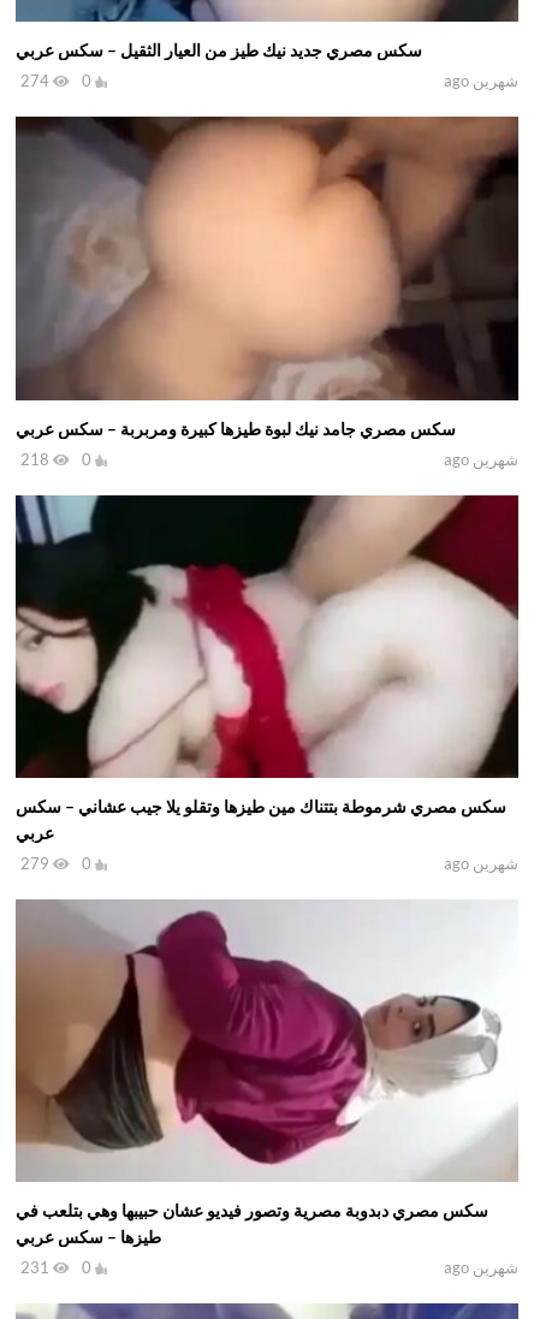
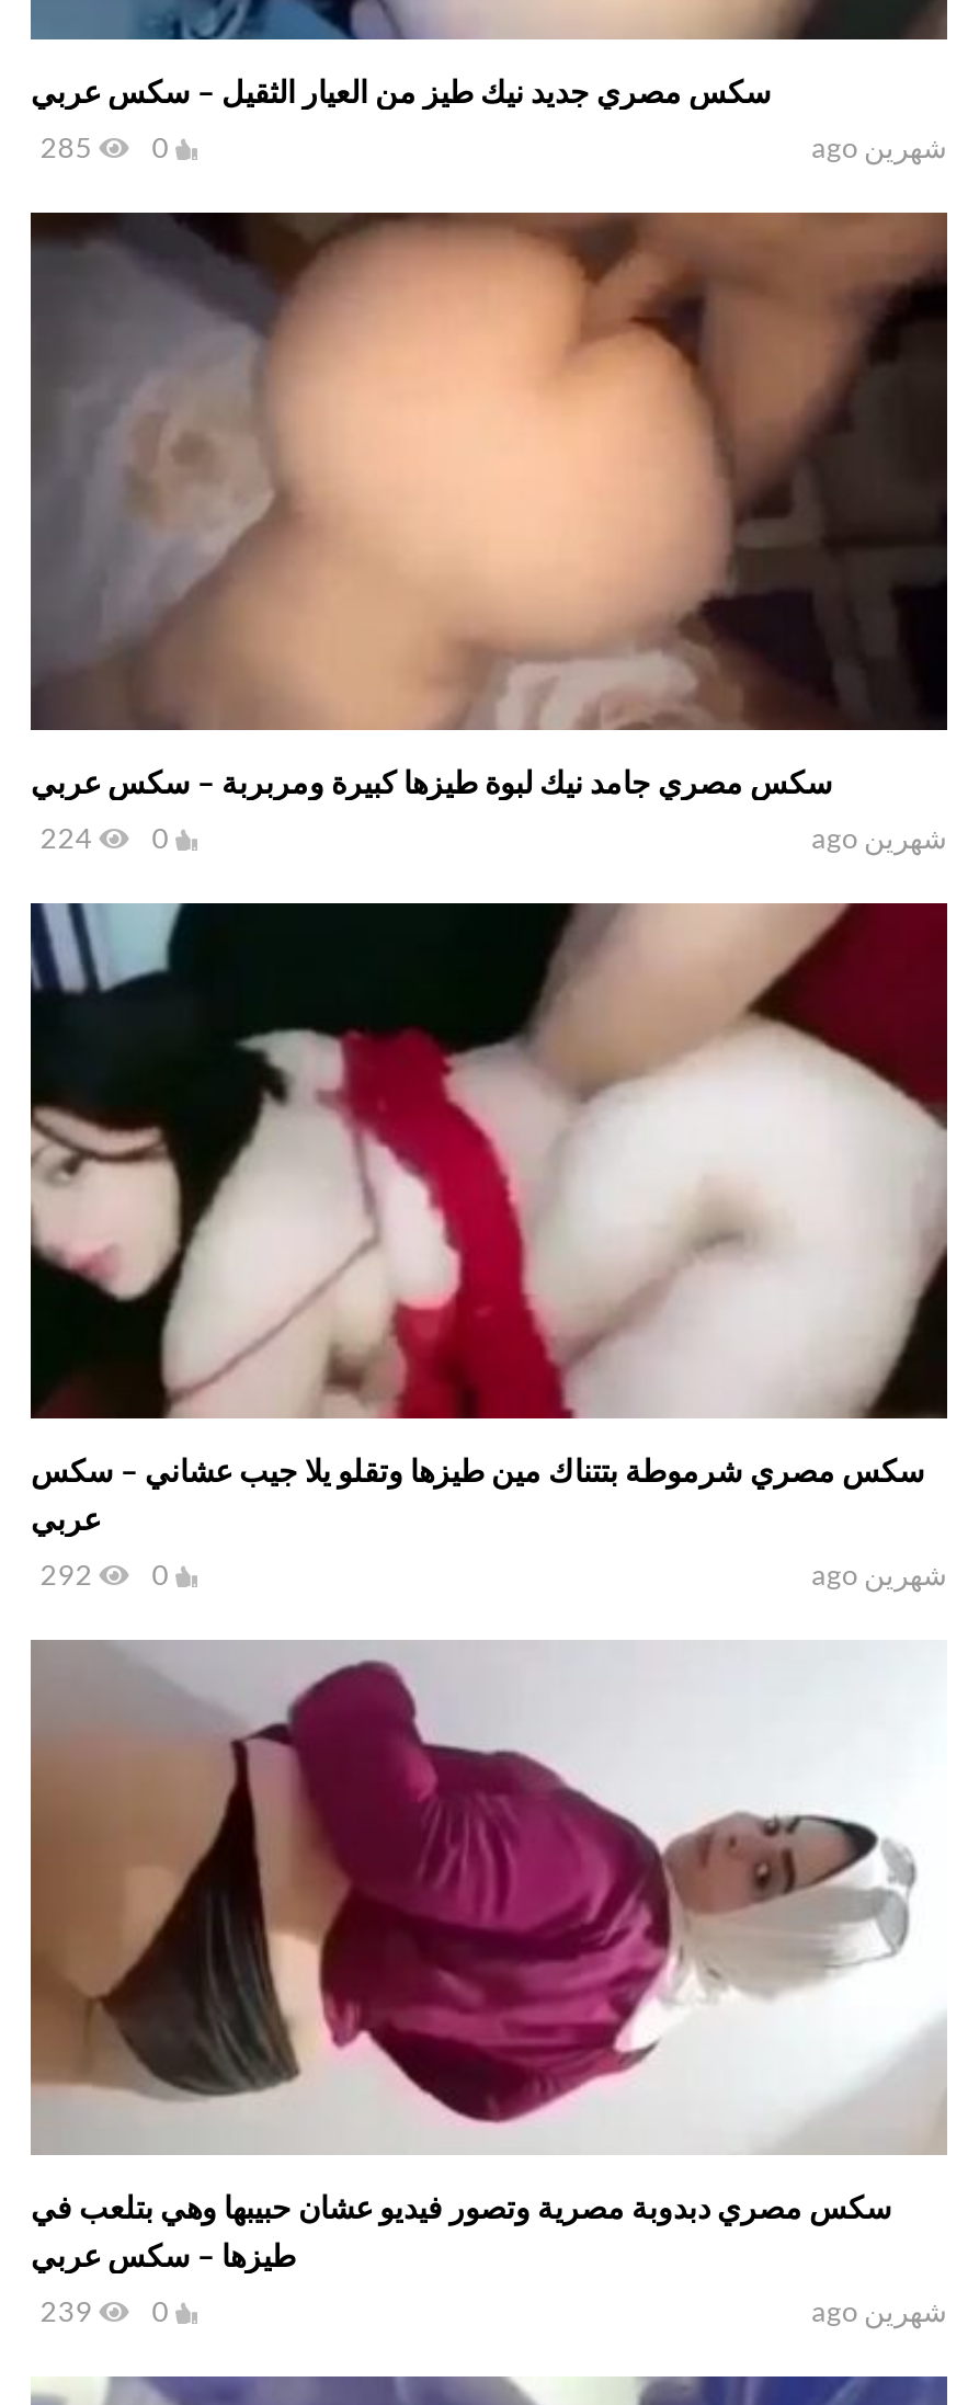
- 274 0
+ 285 0

- 218 0
+ 224 0

- 279 0
+ 292 0

- 231 0
+ 239 0
